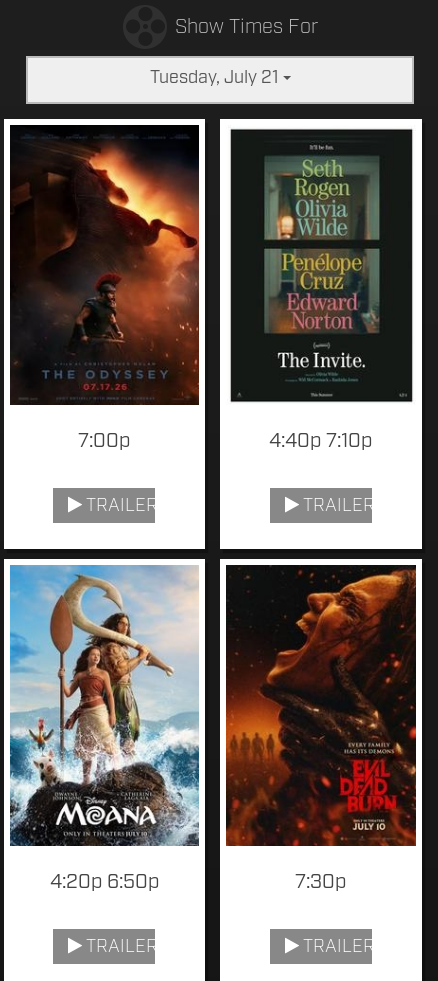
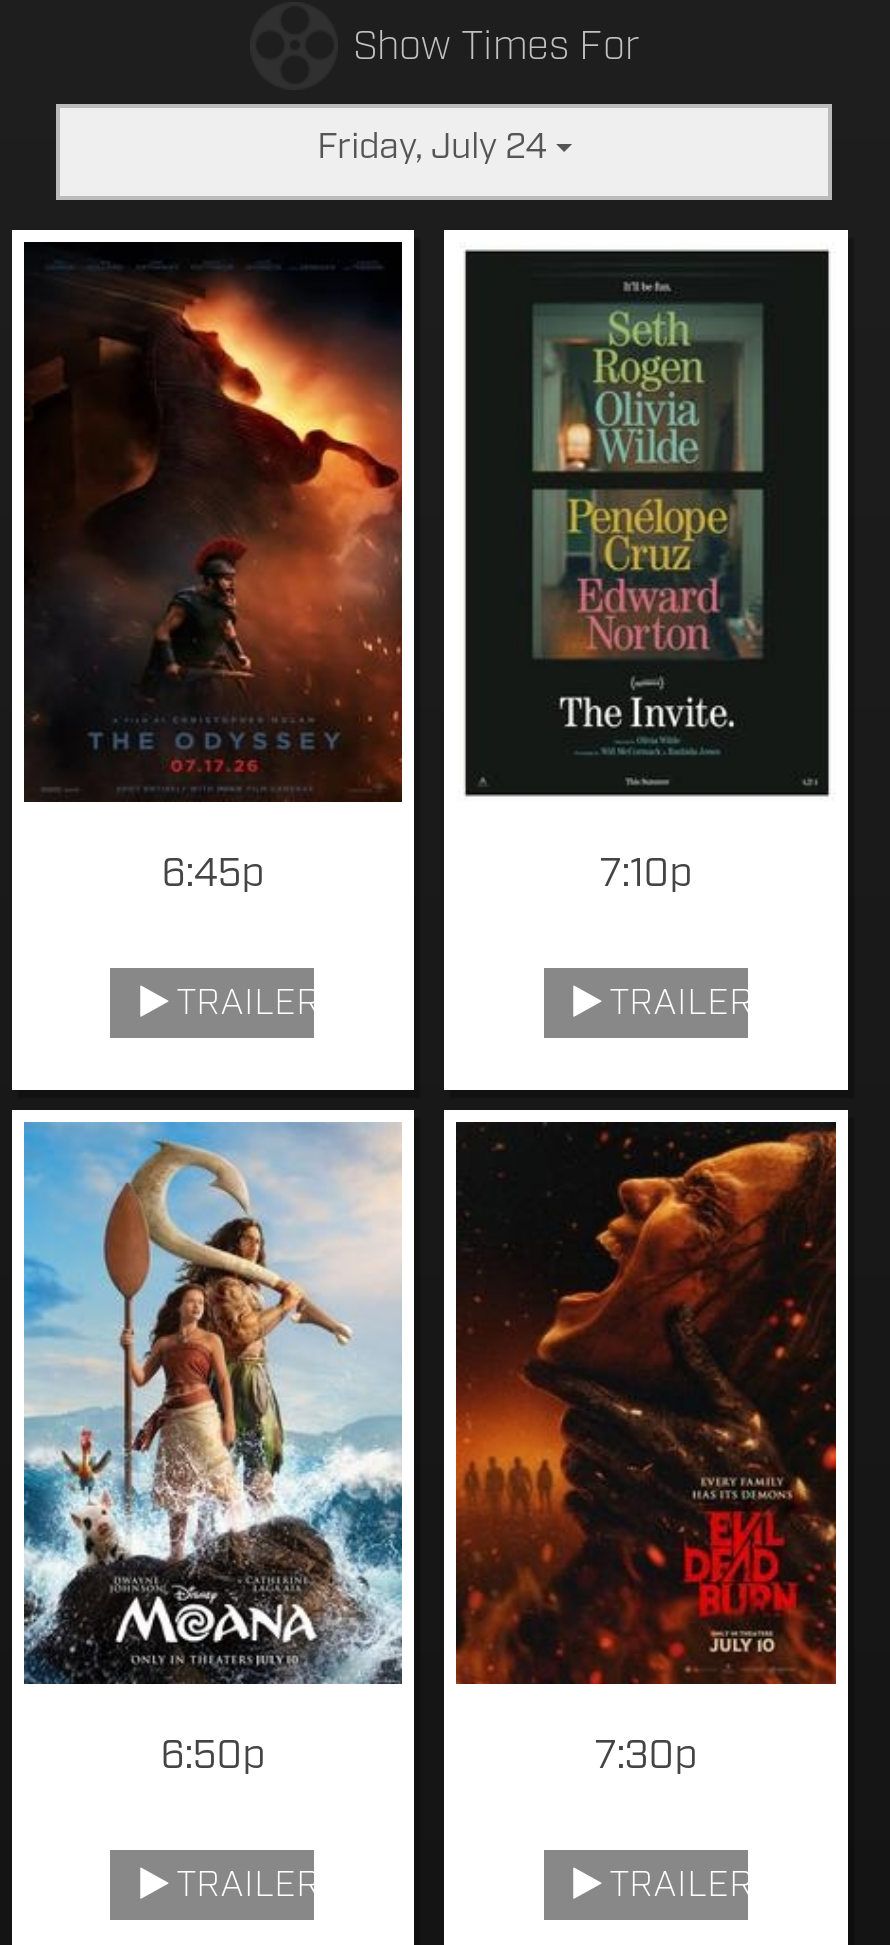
- Tuesday, July 21
+ Friday, July 24

- 7:00p
+ 6:45p

- 4:40p 7:10p
+ 7:10p

- 4:20p 6:50p
+ 6:50p
